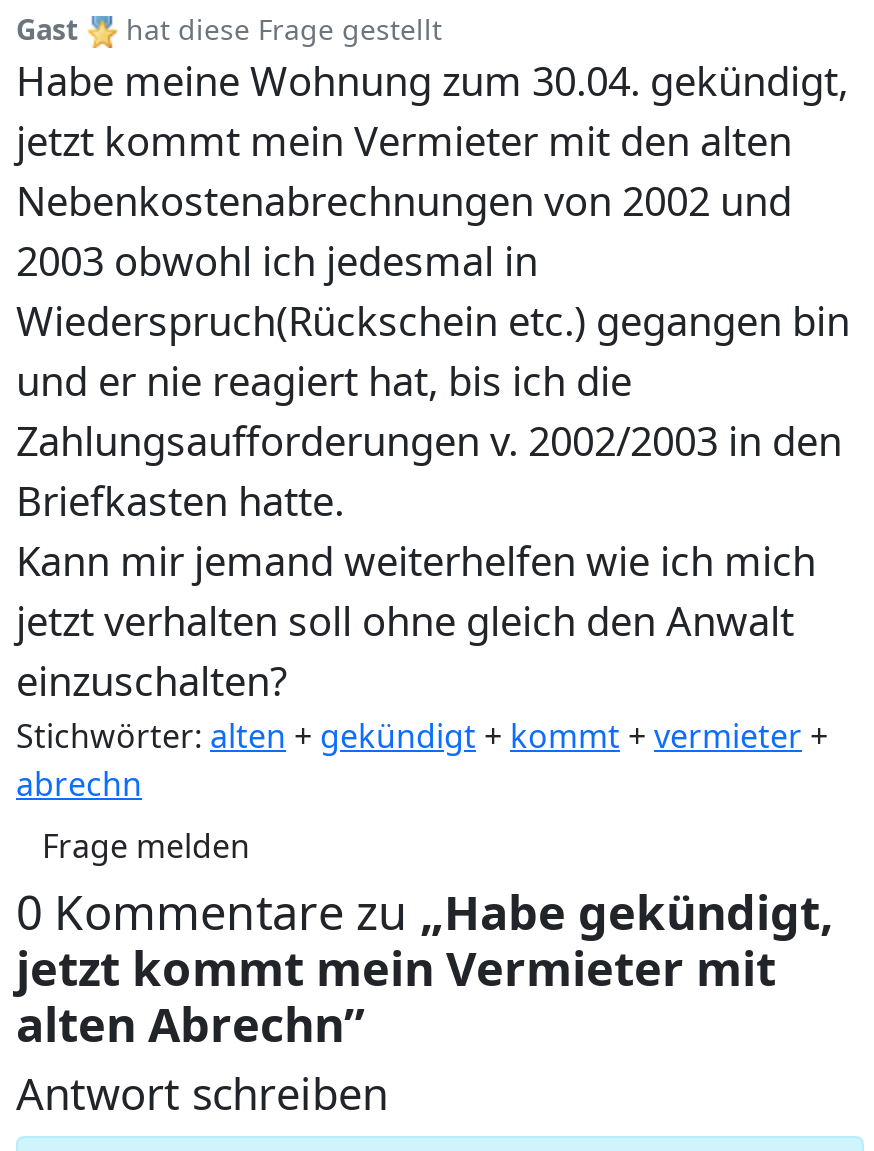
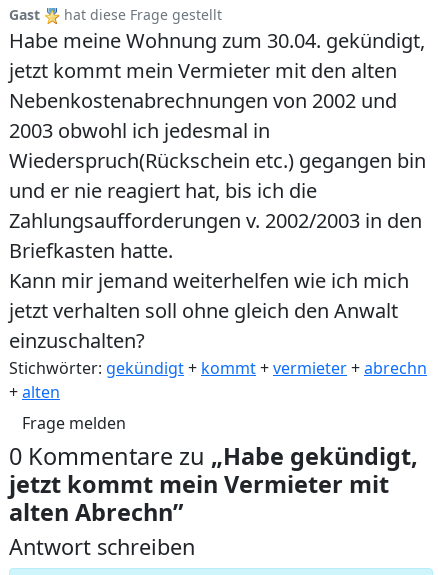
- Stichwörter: alten + gekündigt + kommt + vermieter +
- abrechn
+ Stichwörter: gekündigt + kommt + vermieter + abrechn
+ + alten
